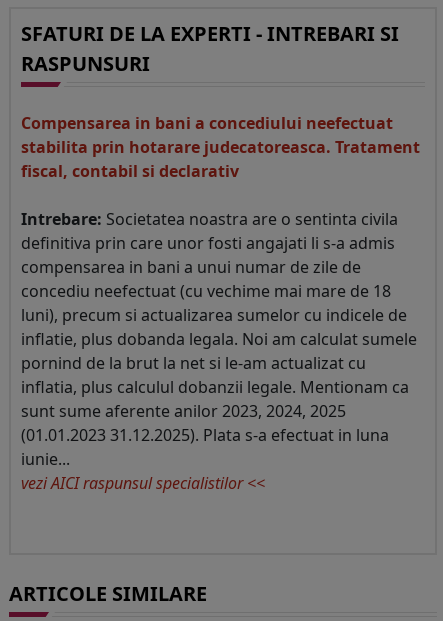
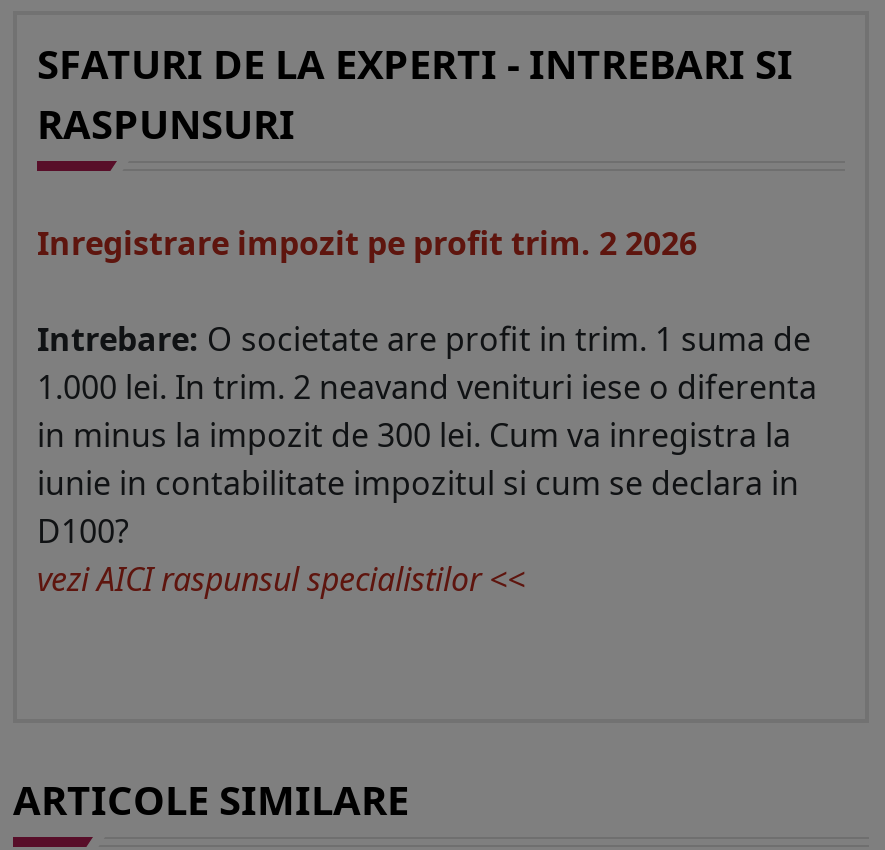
- Compensarea in bani a concediului neefectuat
- stabilita prin hotarare judecatoreasca. Tratament
- fiscal, contabil si declarativ
+ Inregistrare impozit pe profit trim. 2 2026

- Intrebare: Societatea noastra are o sentinta civila
- definitiva prin care unor fosti angajati li s-a admis
- compensarea in bani a unui numar de zile de
- concediu neefectuat (cu vechime mai mare de 18
- luni), precum si actualizarea sumelor cu indicele de
- inflatie, plus dobanda legala. Noi am calculat sumele
- pornind de la brut la net si le-am actualizat cu
- inflatia, plus calculul dobanzii legale. Mentionam ca
- sunt sume aferente anilor 2023, 2024, 2025
- (01.01.2023 31.12.2025). Plata s-a efectuat in luna
- iunie...
+ Intrebare: O societate are profit in trim. 1 suma de
+ 1.000 lei. In trim. 2 neavand venituri iese o diferenta
+ in minus la impozit de 300 lei. Cum va inregistra la
+ iunie in contabilitate impozitul si cum se declara in
+ D100?
